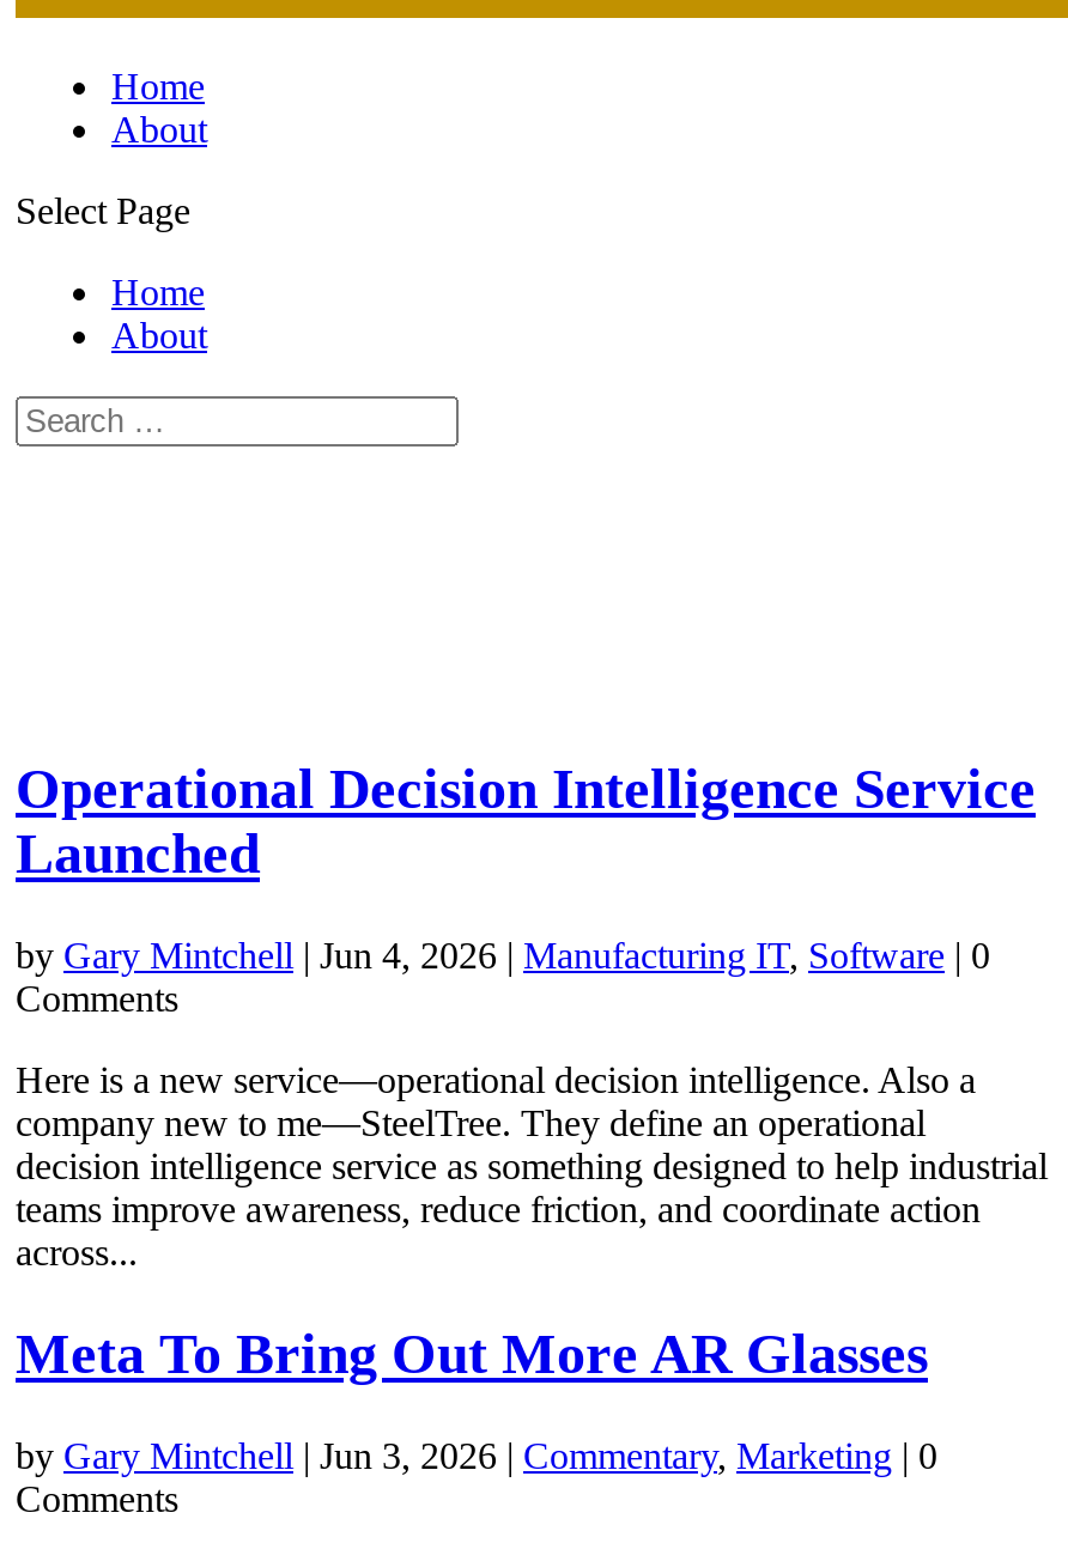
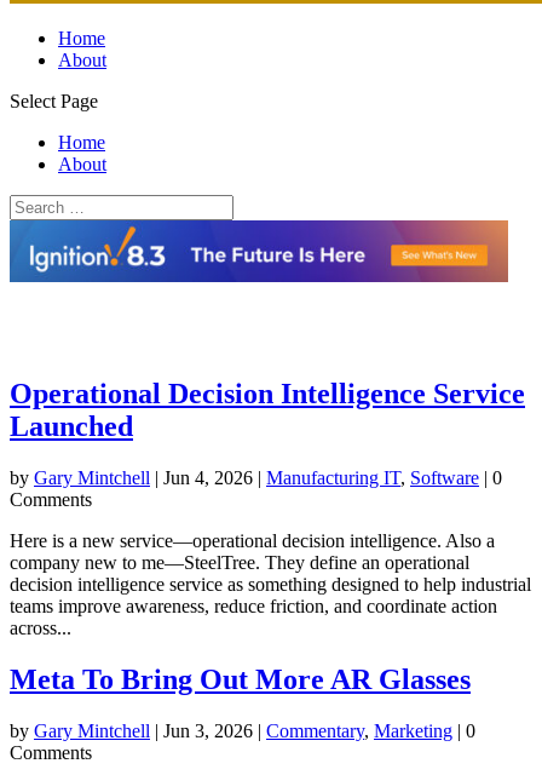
+ [image]
